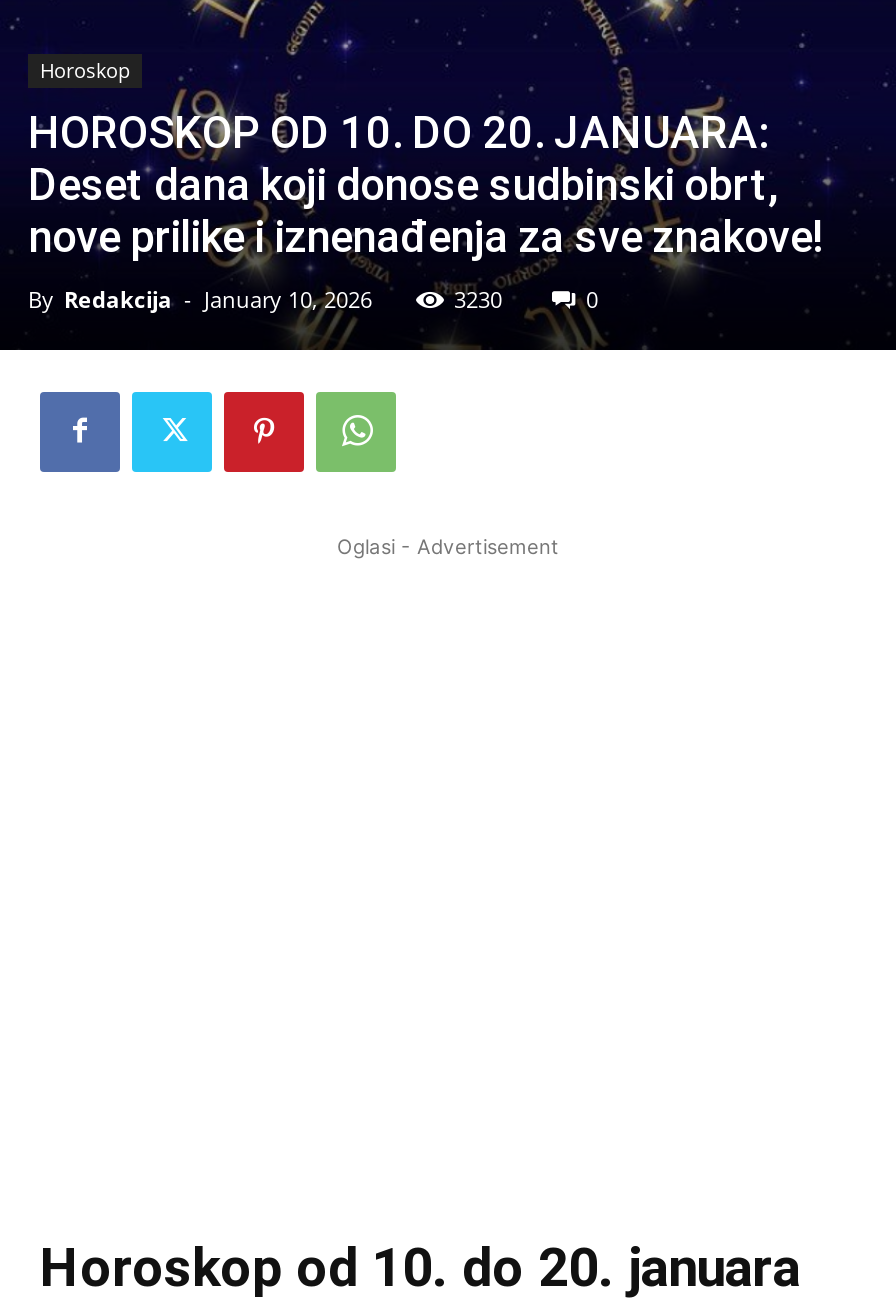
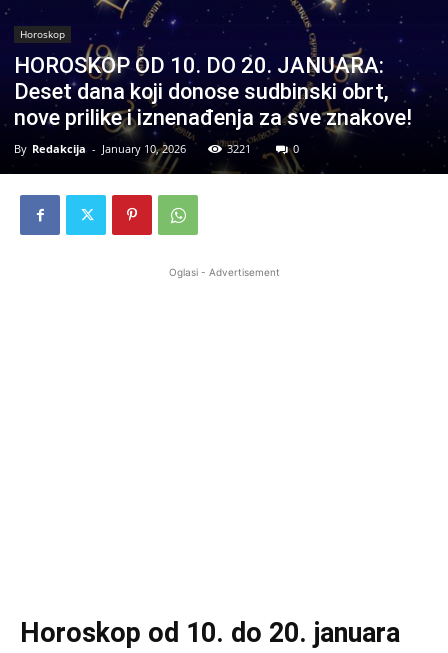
- 3230
+ 3221
